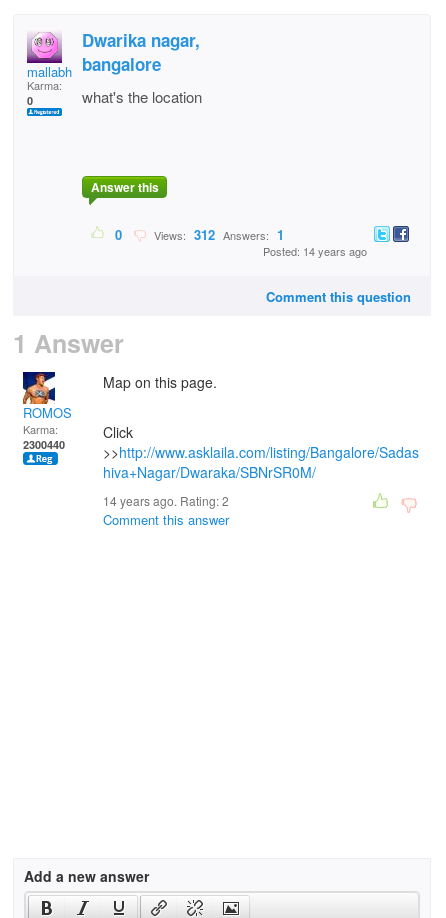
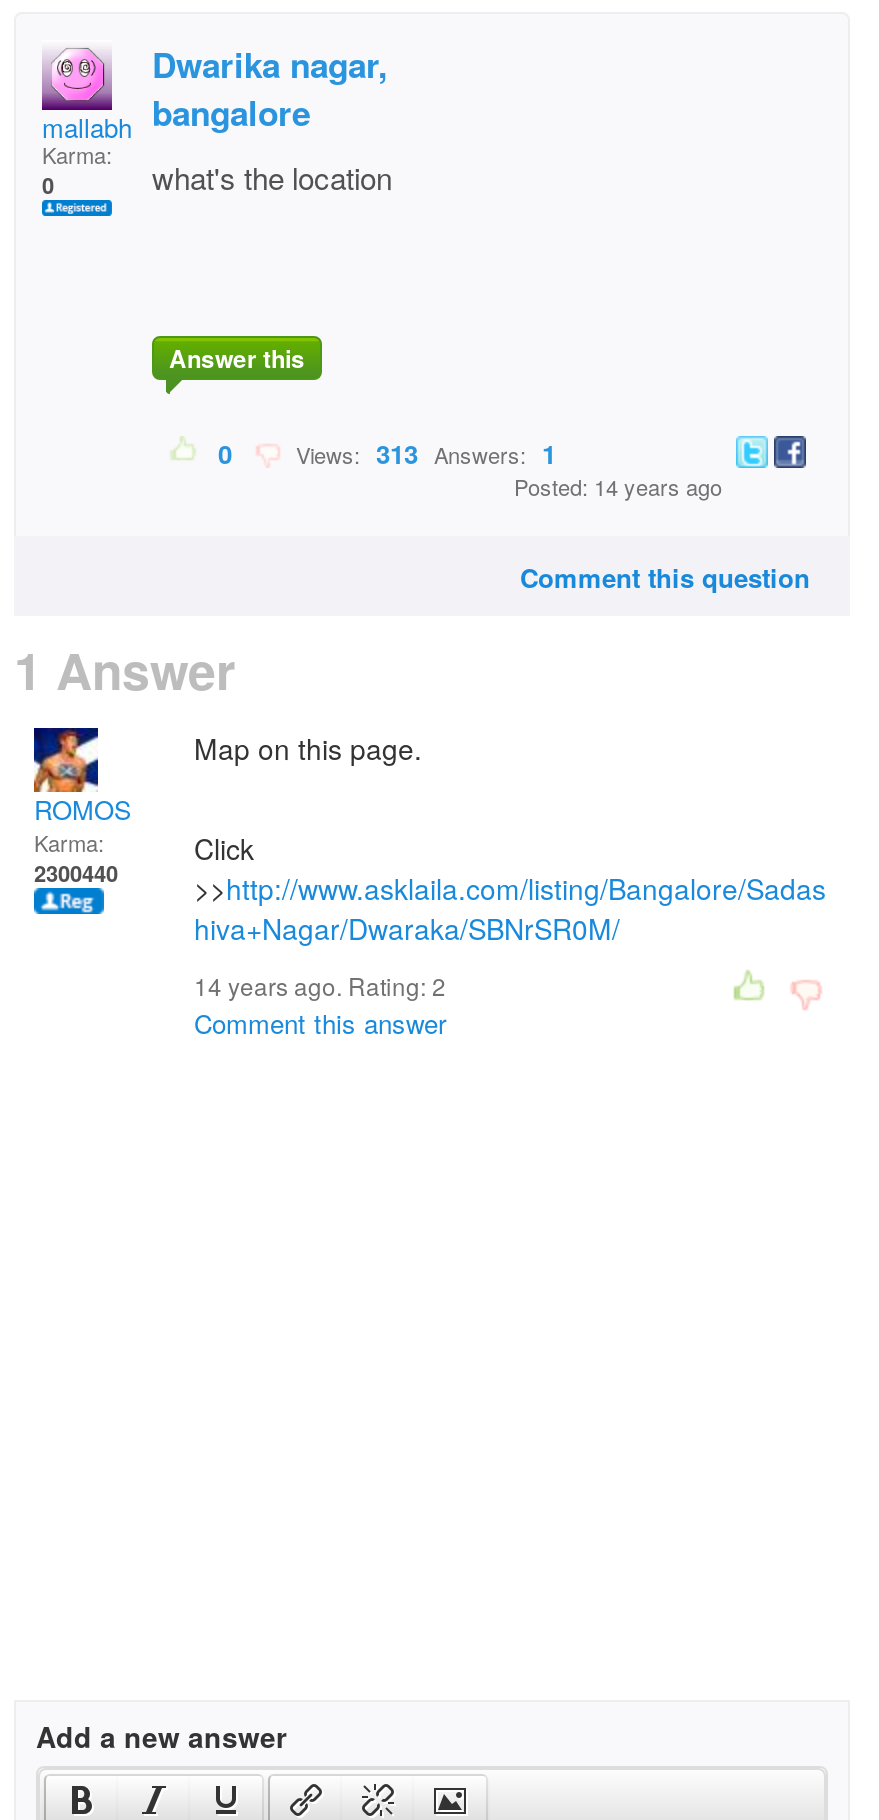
- Views: 312 Answers: 1
+ Views: 313 Answers: 1
